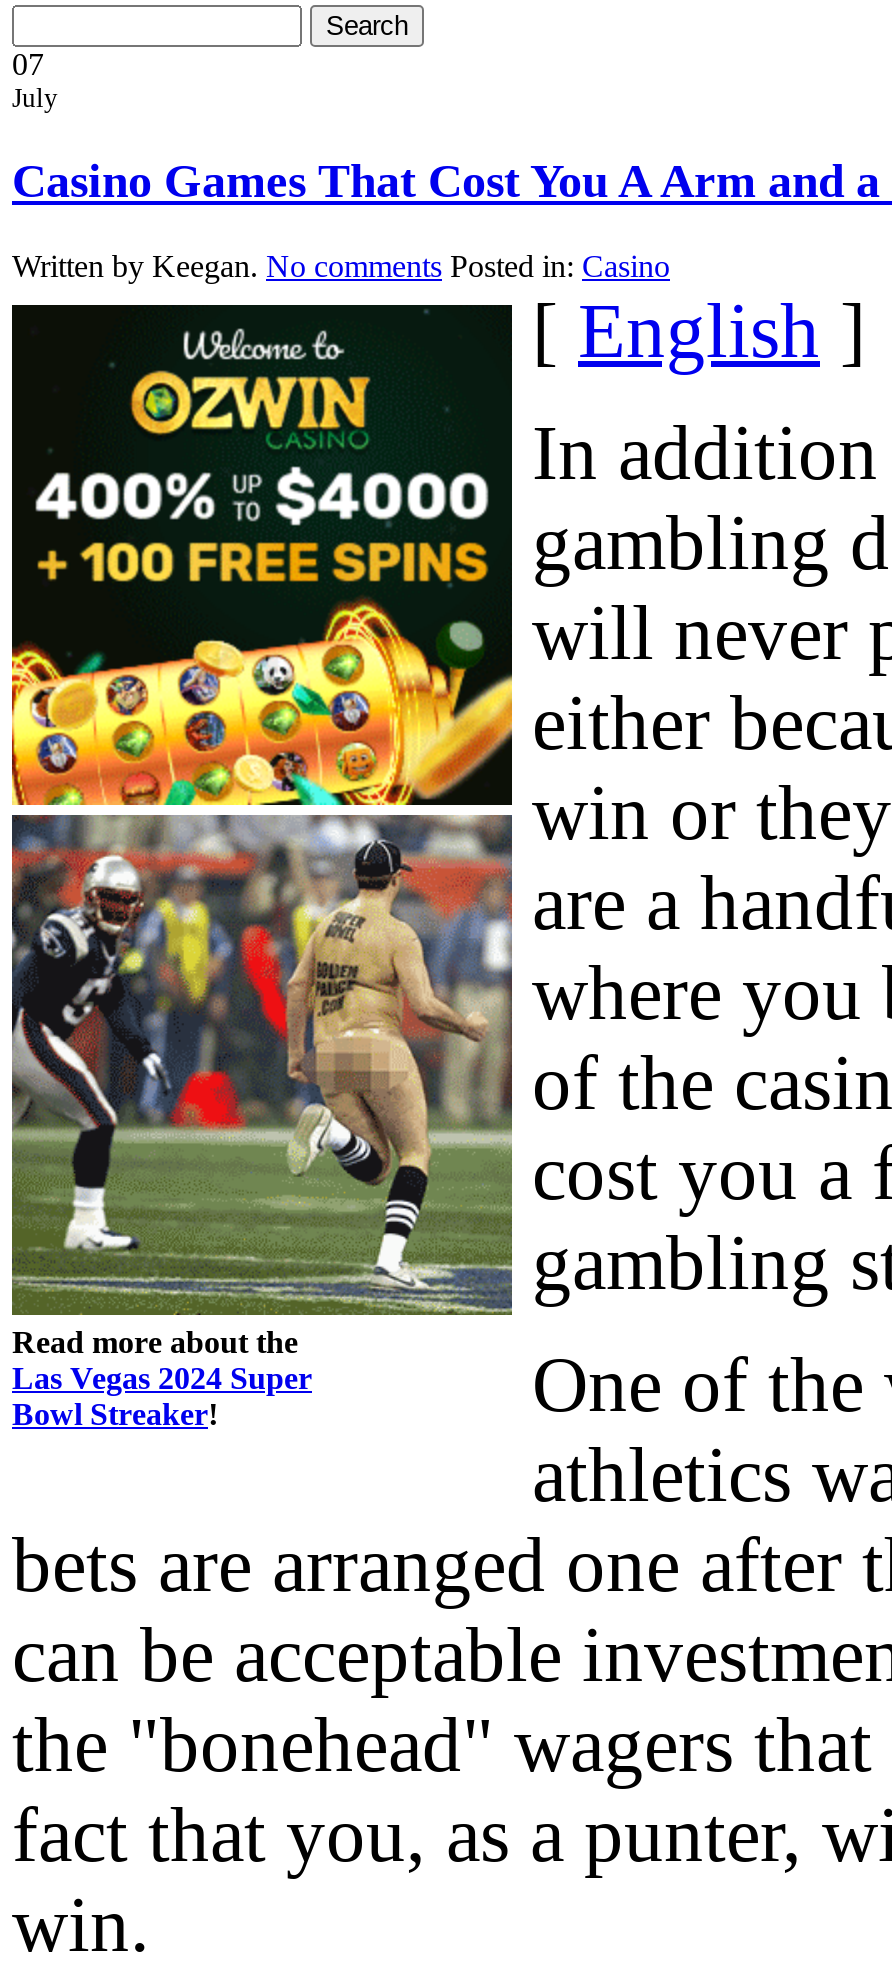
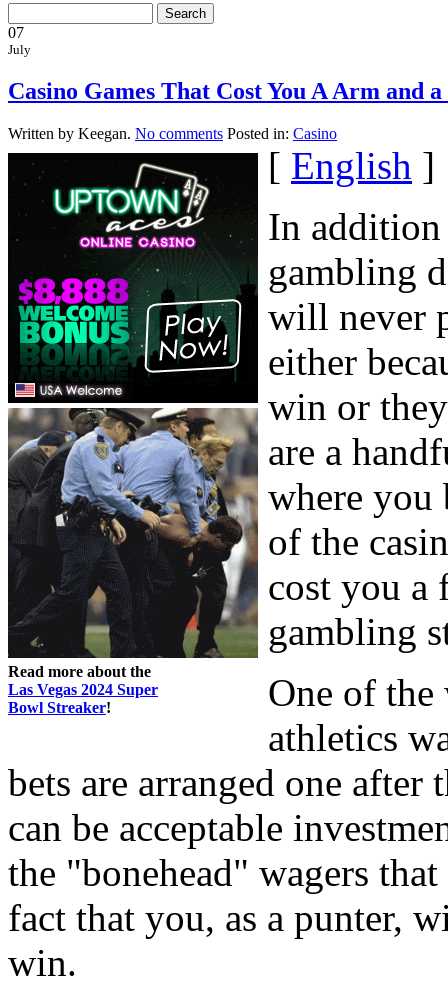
- [image]
+ [image]
